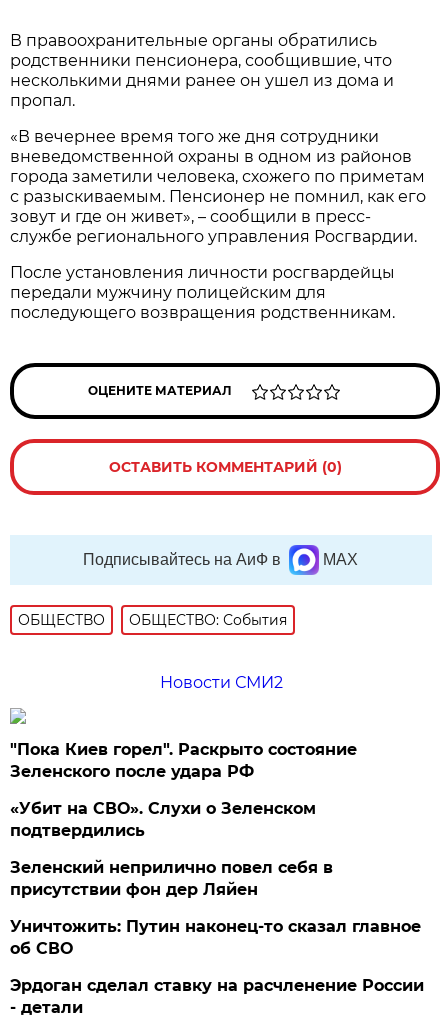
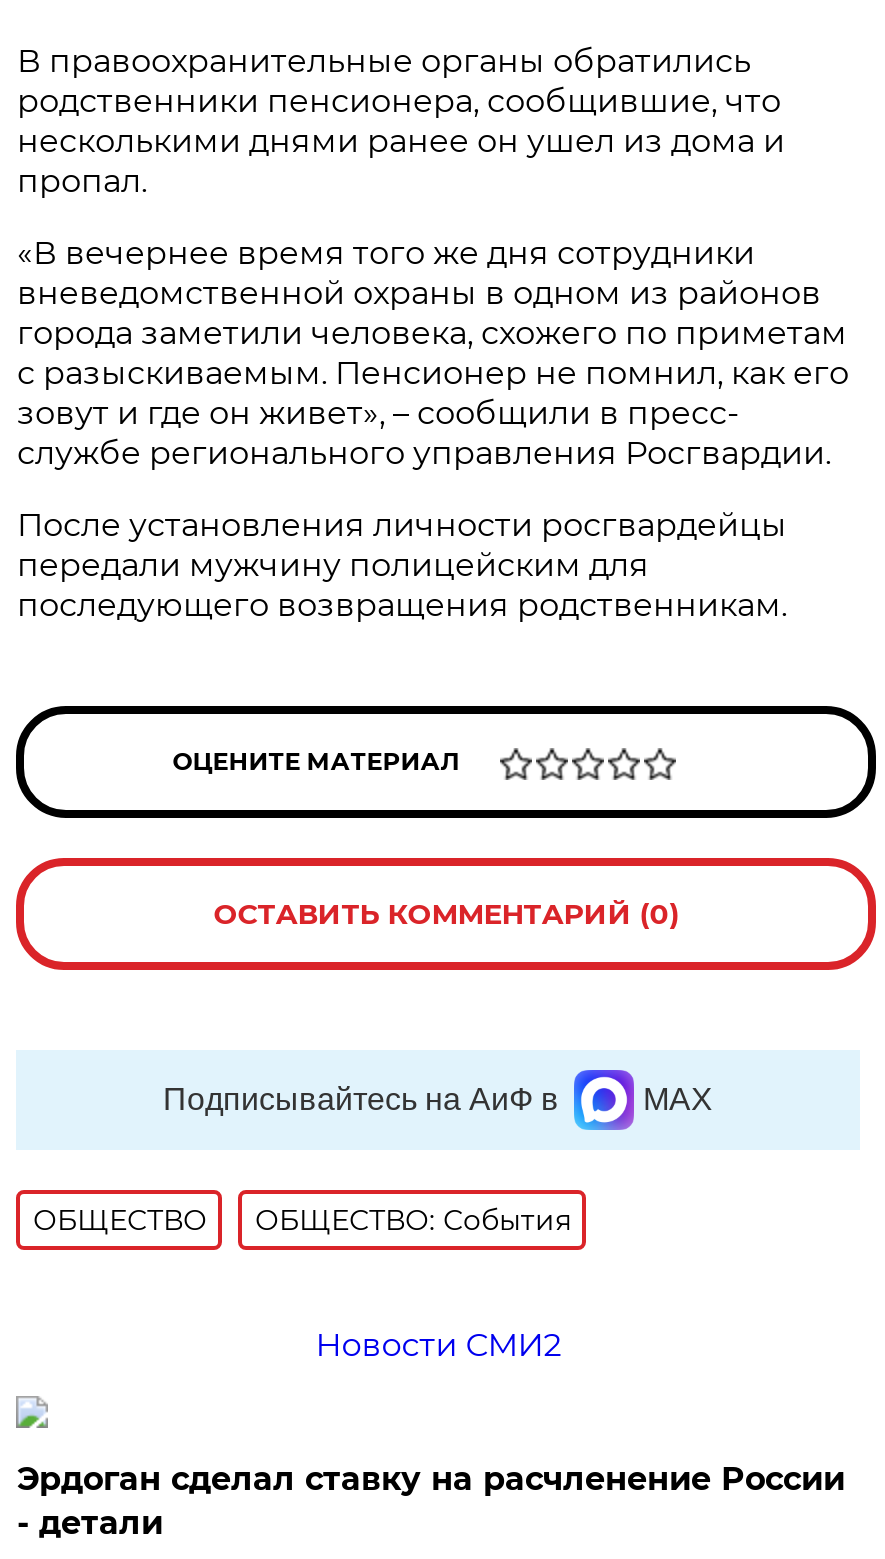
- "Пока Киев горел". Раскрыто состояние
- Зеленского после удара РФ
- «Убит на СВО». Слухи о Зеленском
- подтвердились
- Зеленский неприлично повел cебя в
- присутствии фон дер Ляйен
- Уничтожить: Путин наконец-то сказал главное
- об СВО
